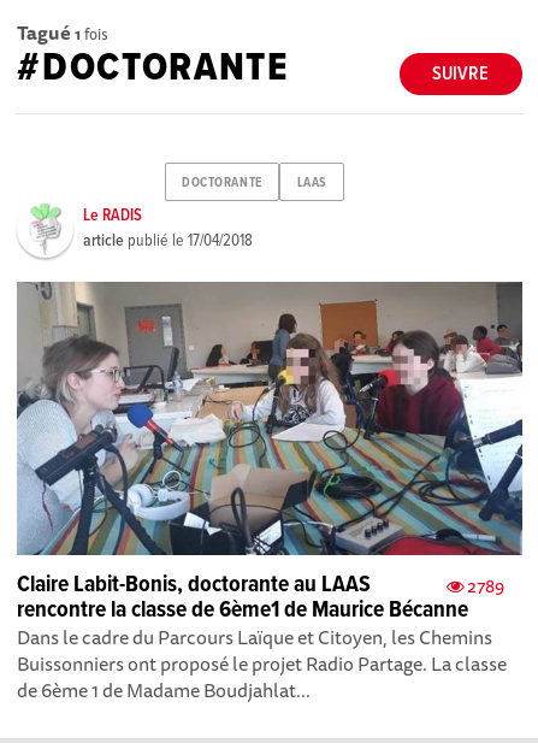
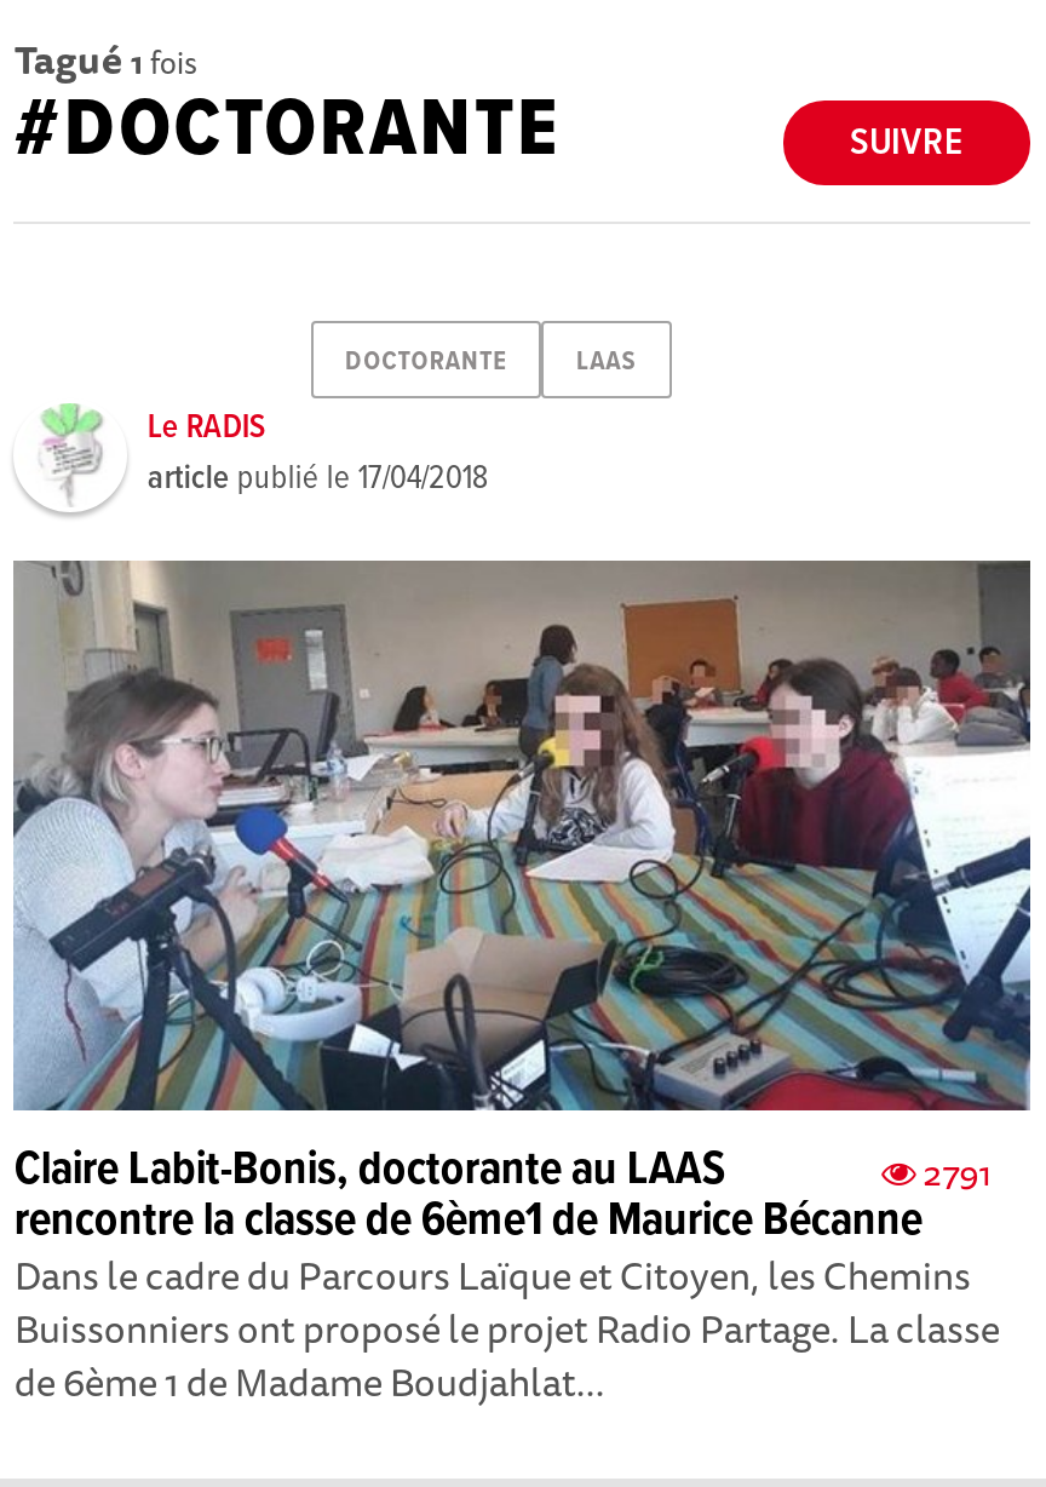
- 2789
+ 2791
